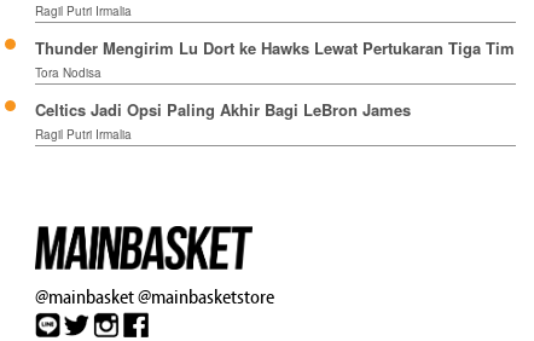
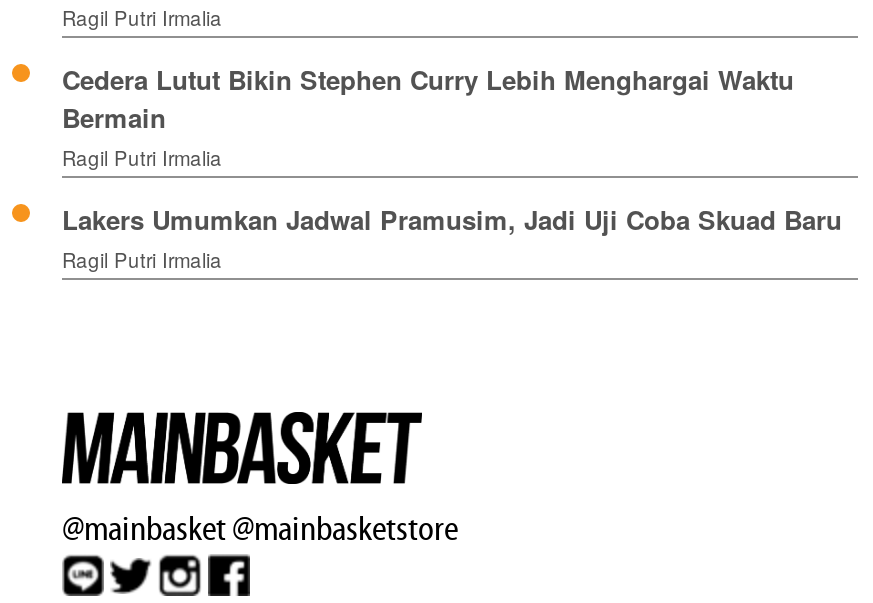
- Thunder Mengirim Lu Dort ke Hawks Lewat Pertukaran Tiga Tim
- Tora Nodisa
+ Cedera Lutut Bikin Stephen Curry Lebih Menghargai Waktu
+ Bermain
+ Ragil Putri Irmalia

- Celtics Jadi Opsi Paling Akhir Bagi LeBron James
+ Lakers Umumkan Jadwal Pramusim, Jadi Uji Coba Skuad Baru
